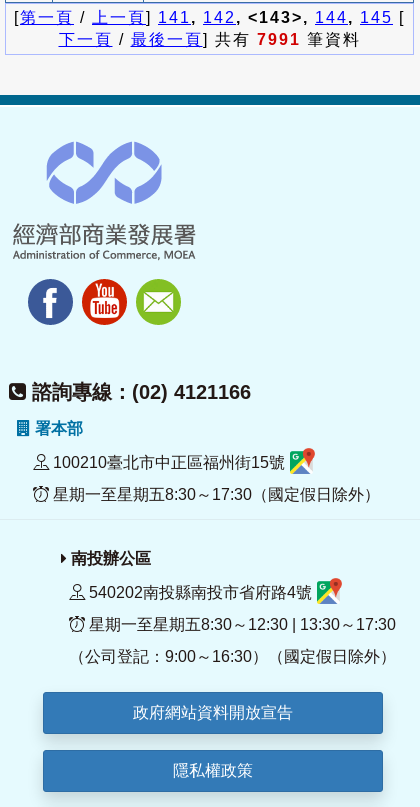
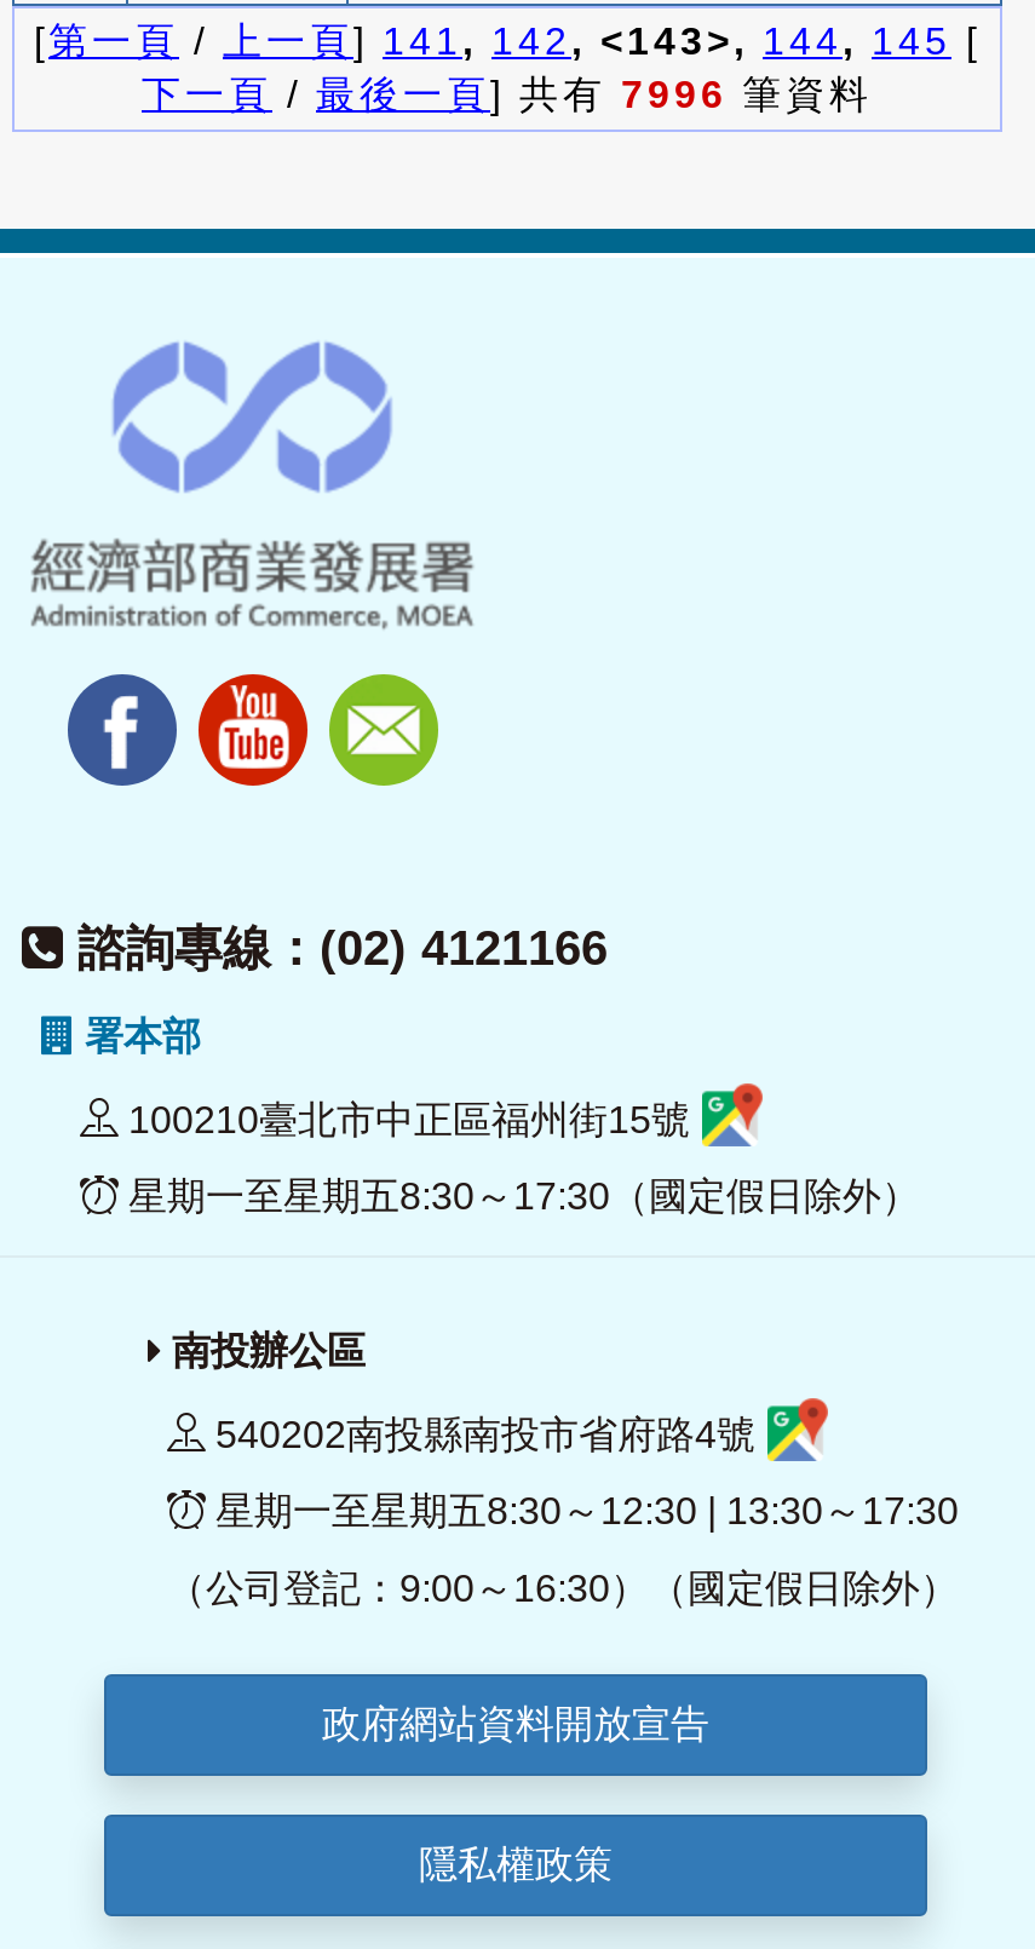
- 下一頁/最後一頁] 共有7991筆資料
+ 下一頁/最後一頁] 共有7996筆資料
